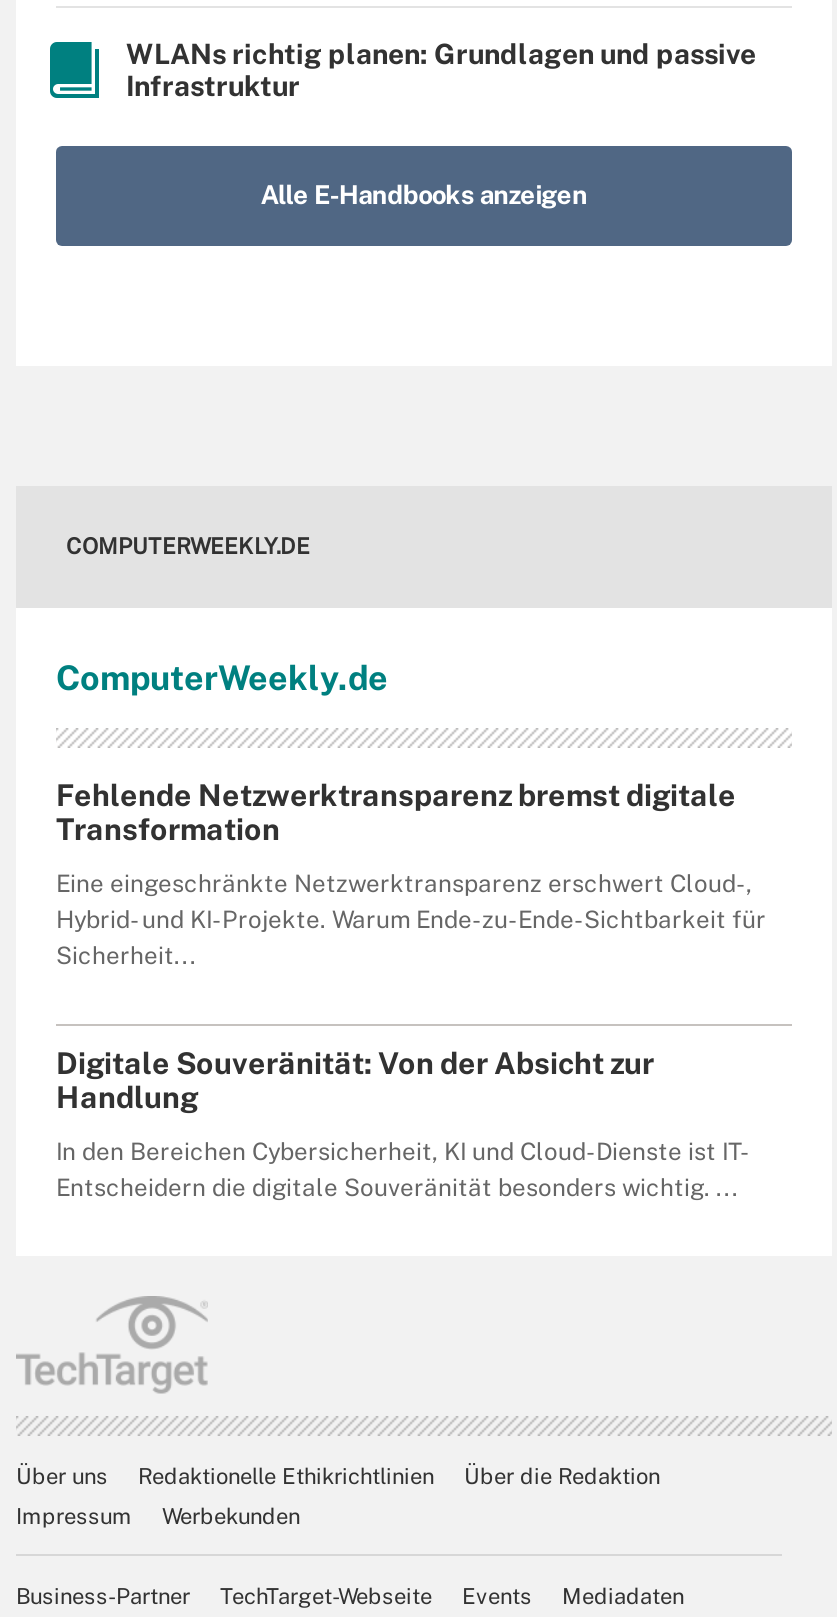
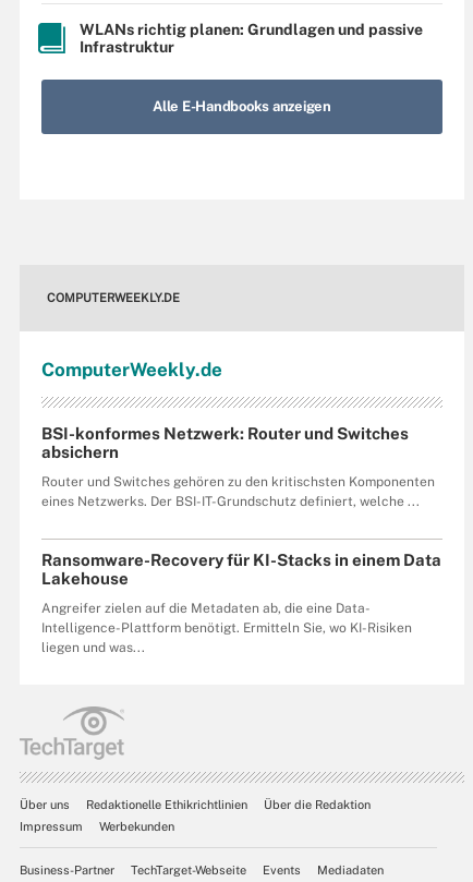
- Fehlende Netzwerktransparenz bremst digitale
- Transformation
+ BSI-konformes Netzwerk: Router und Switches
+ absichern

- Eine eingeschränkte Netzwerktransparenz erschwert Cloud-,
- Hybrid- und KI-Projekte. Warum Ende-zu-Ende-Sichtbarkeit für
- Sicherheit...
+ Router und Switches gehören zu den kritischsten Komponenten
+ eines Netzwerks. Der BSI-IT-Grundschutz definiert, welche ...

- Digitale Souveränität: Von der Absicht zur
- Handlung
+ Ransomware-Recovery für KI-Stacks in einem Data
+ Lakehouse

- In den Bereichen Cybersicherheit, KI und Cloud-Dienste ist IT-
- Entscheidern die digitale Souveränität besonders wichtig. ...
+ Angreifer zielen auf die Metadaten ab, die eine Data-
+ Intelligence-Plattform benötigt. Ermitteln Sie, wo KI-Risiken
+ liegen und was...
